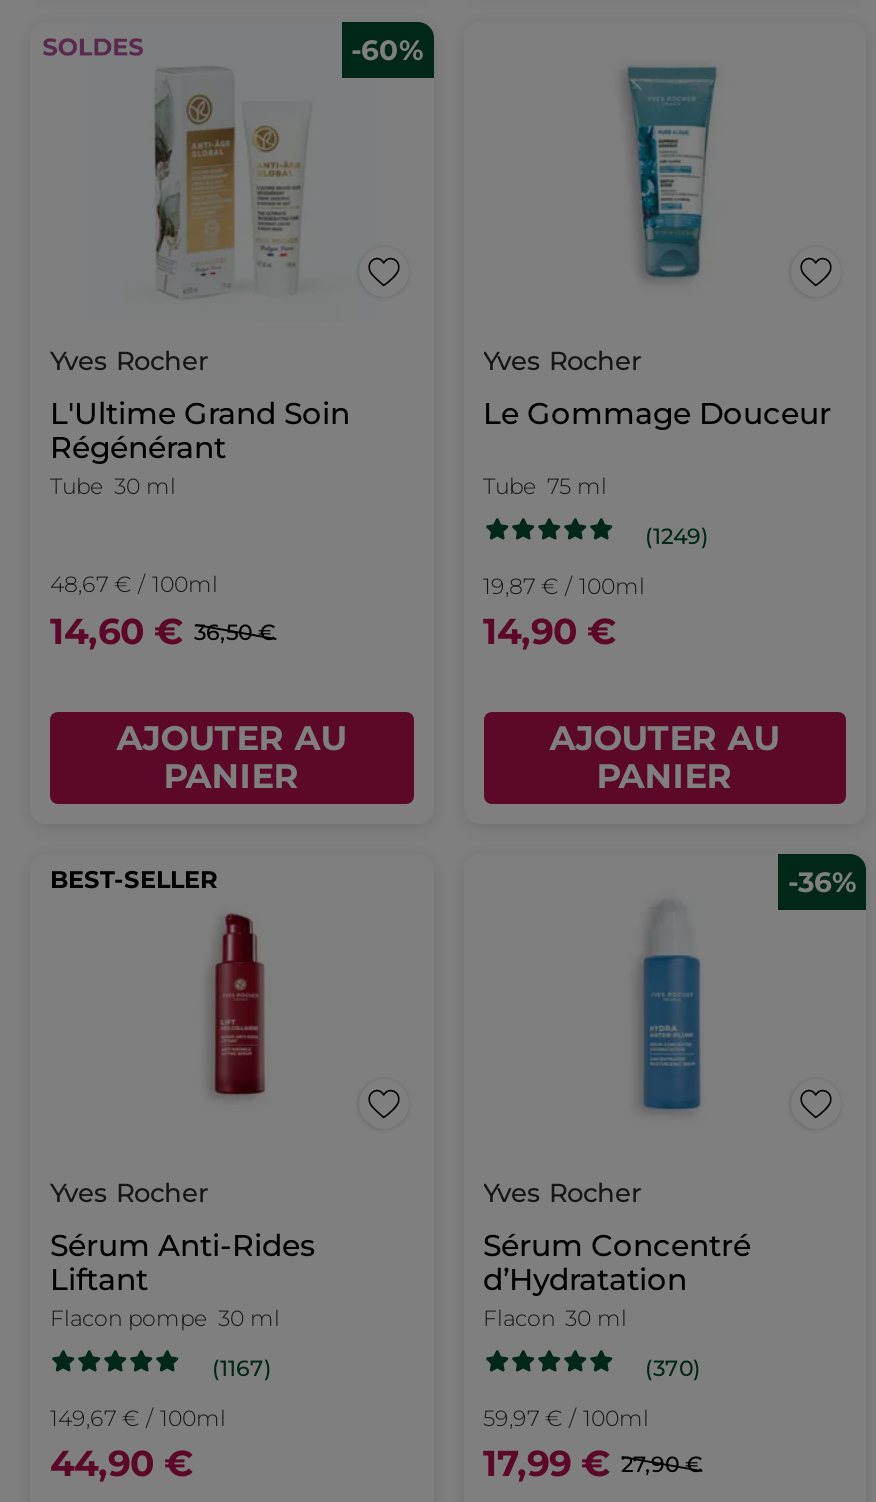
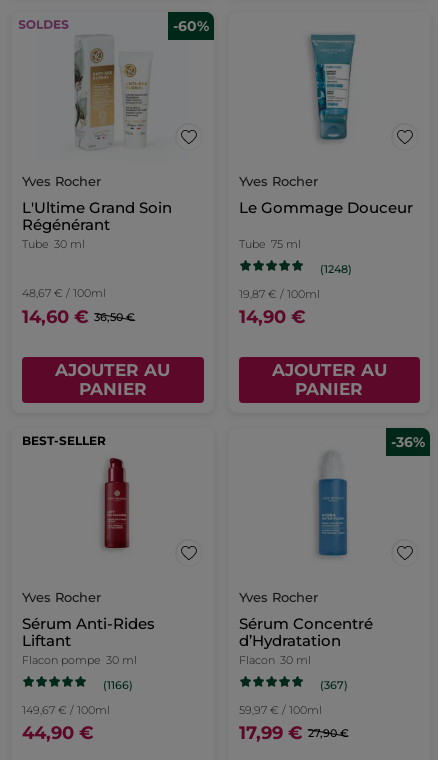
- (1249)
+ (1248)

- (1167)
+ (1166)

- (370)
+ (367)
